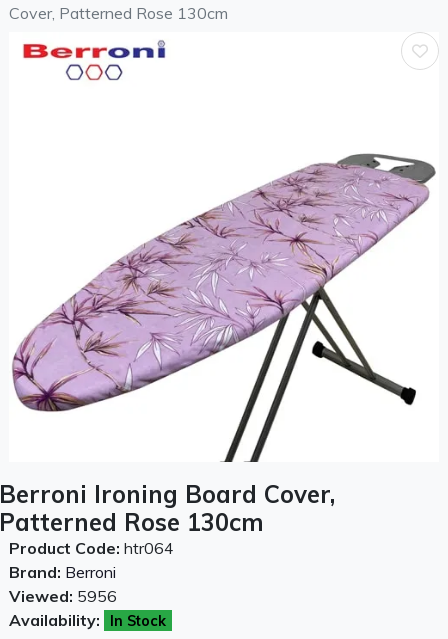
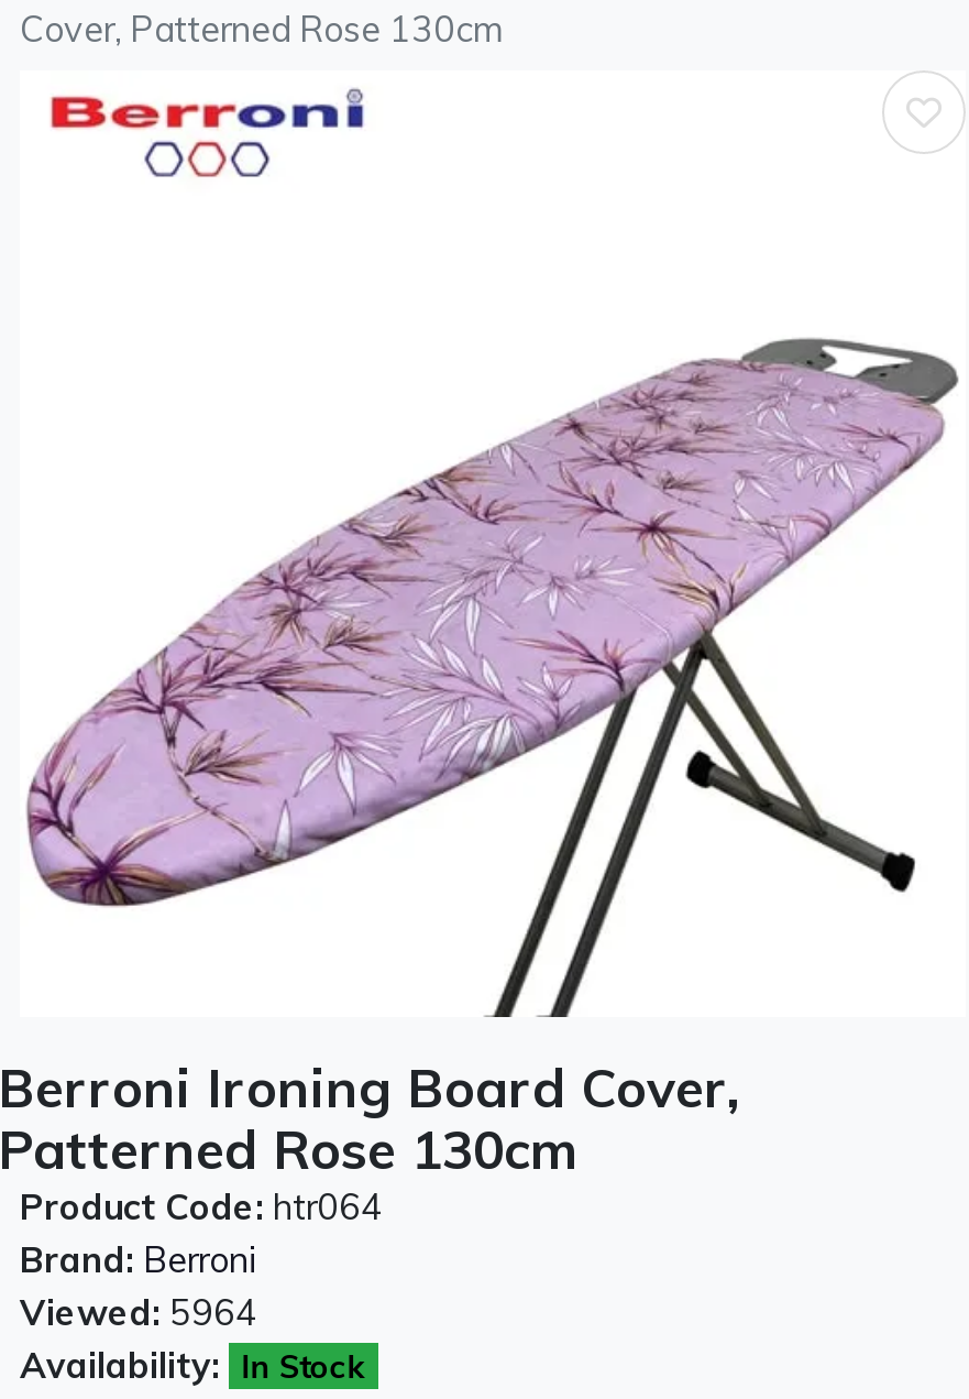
- Viewed: 5956
+ Viewed: 5964
